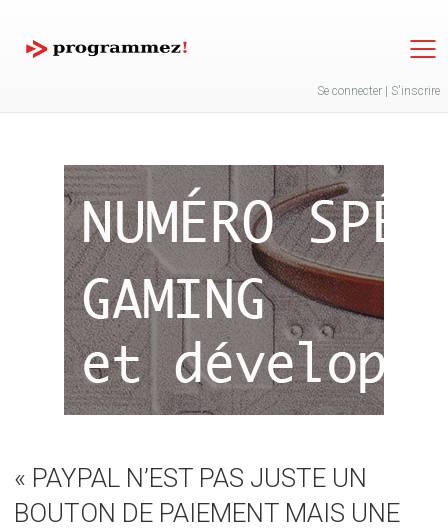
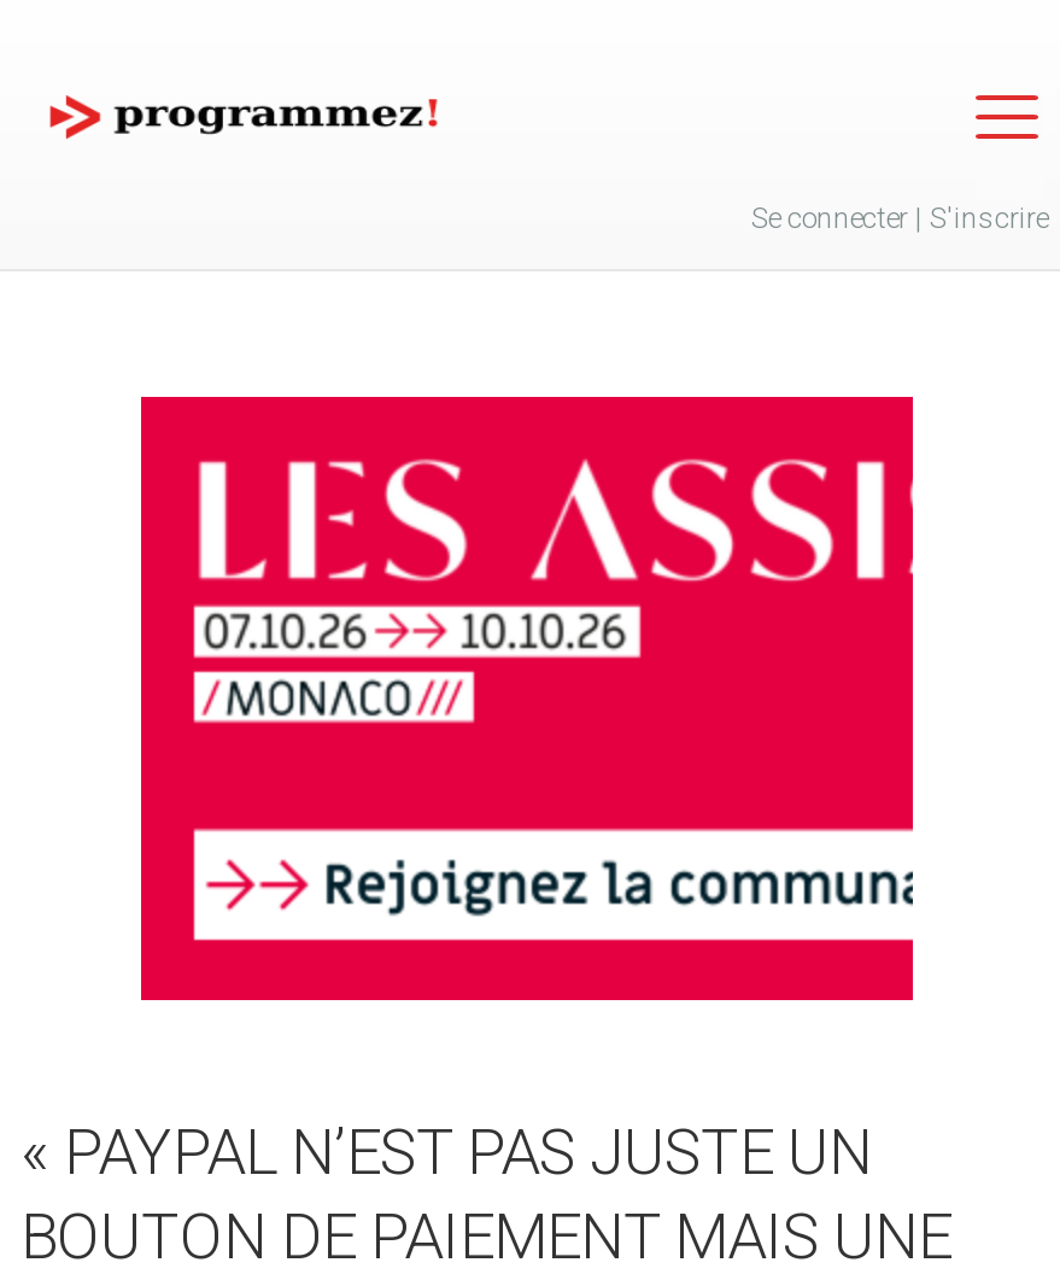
- [image]
+ [image]
